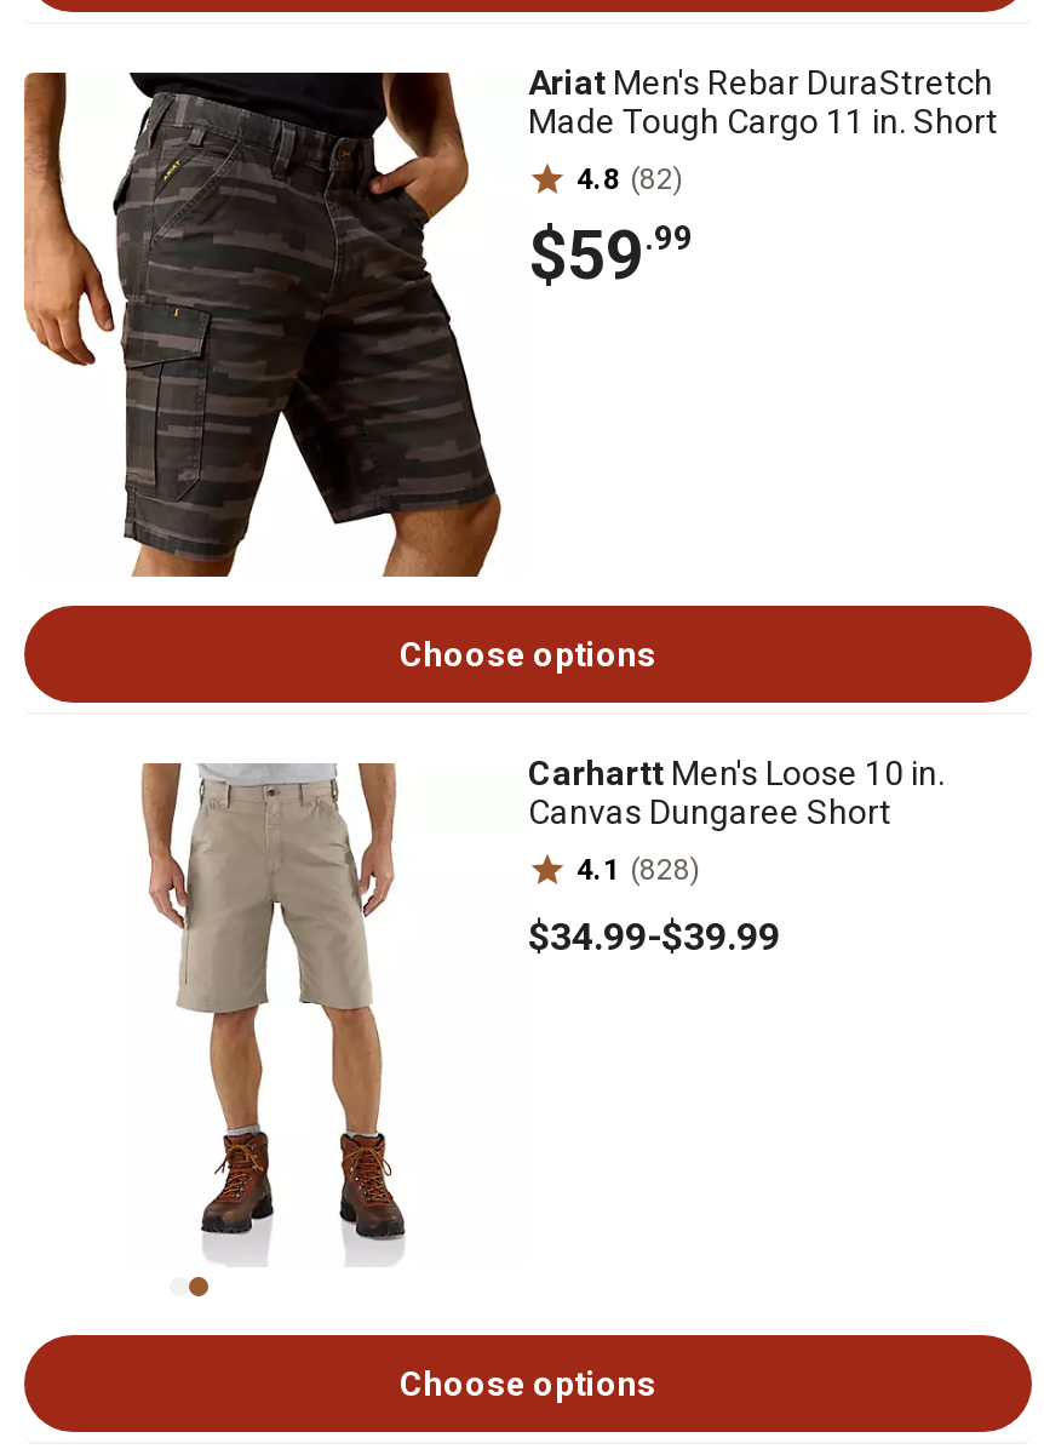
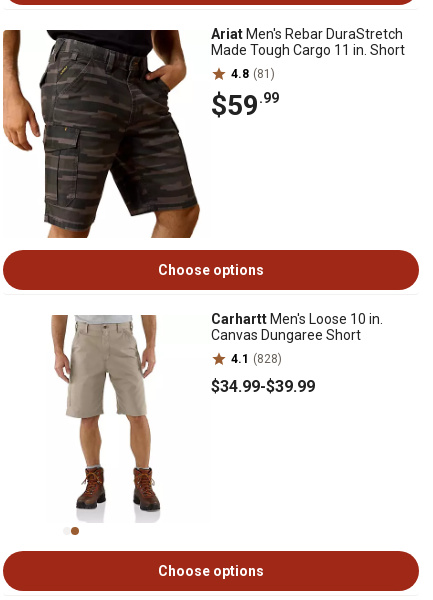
- 4.8 (82)
+ 4.8 (81)
